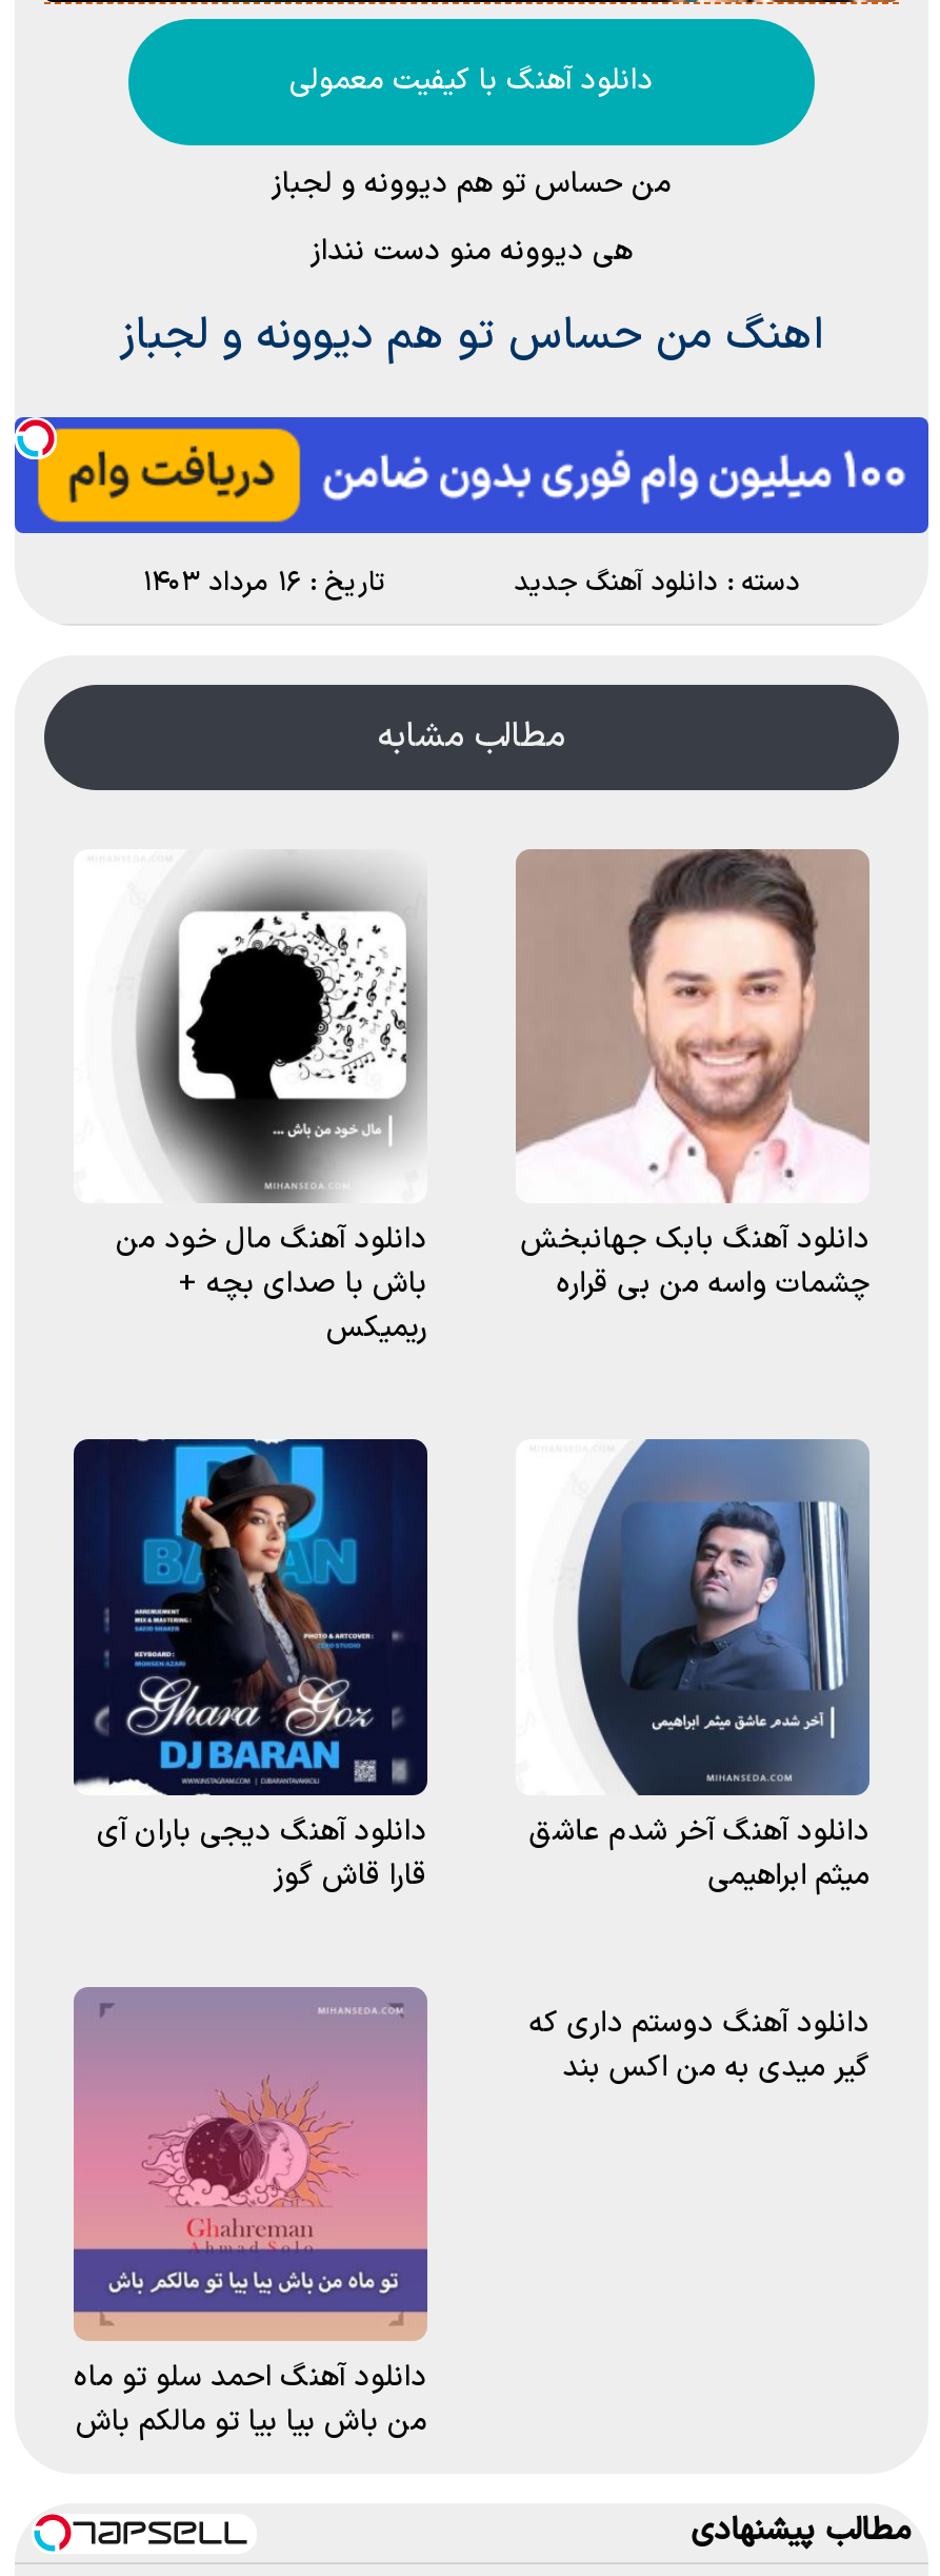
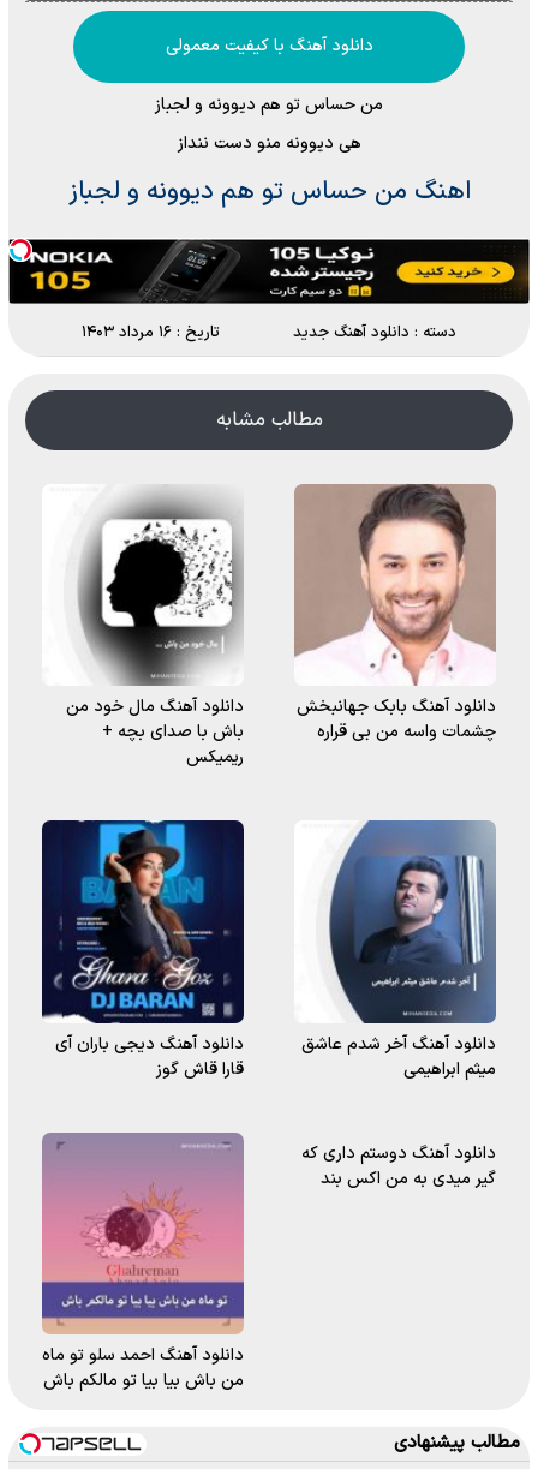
- [image]
+ [image]
